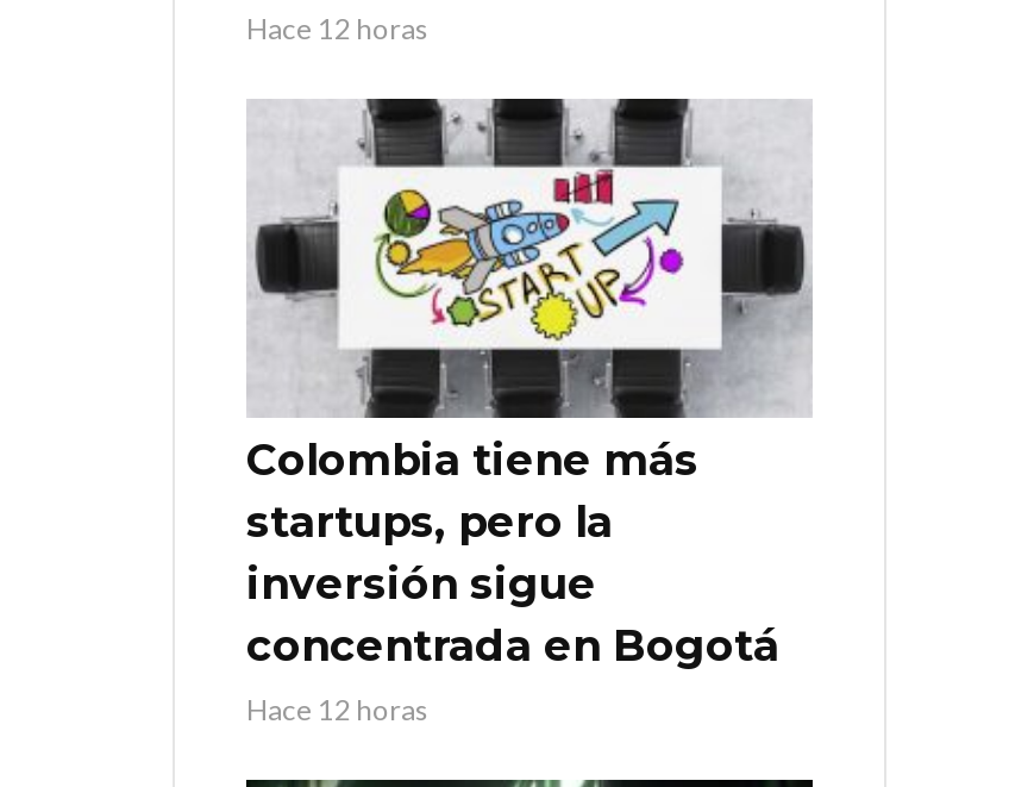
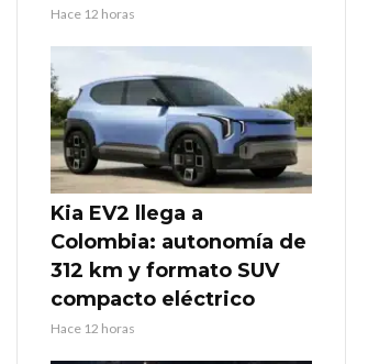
- [image]
- Colombia tiene más
- startups, pero la
- inversión sigue
- concentrada en Bogotá
+ [image]
+ Kia EV2 llega a
+ Colombia: autonomía de
+ 312 km y formato SUV
+ compacto eléctrico
